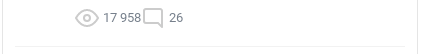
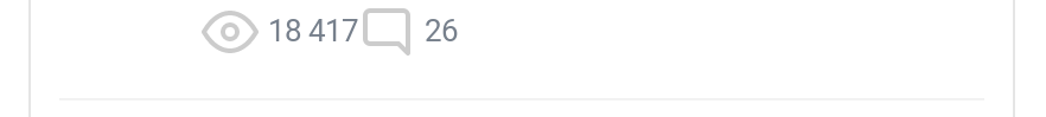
- 17 958 26
+ 18 417 26
